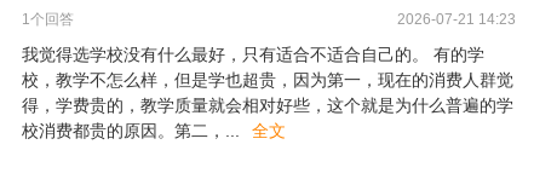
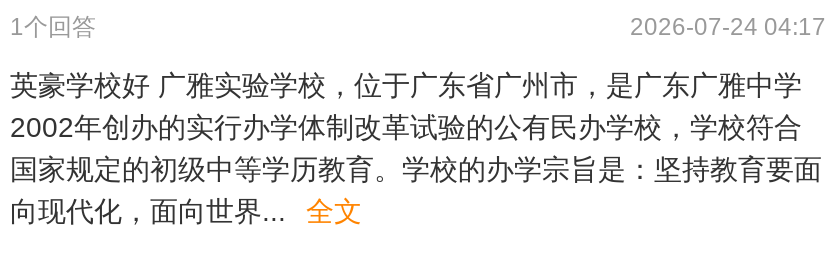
- 2026-07-21 14:23
+ 2026-07-24 04:17

- 我觉得选学校没有什么最好，只有适合不适合自己的。 有的学
- 校，教学不怎么样，但是学也超贵，因为第一，现在的消费人群觉
- 得，学费贵的，教学质量就会相对好些，这个就是为什么普遍的学
- 校消费都贵的原因。第二，...
+ 英豪学校好 广雅实验学校，位于广东省广州市，是广东广雅中学
+ 2002年创办的实行办学体制改革试验的公有民办学校，学校符合
+ 国家规定的初级中等学历教育。学校的办学宗旨是：坚持教育要面
+ 向现代化，面向世界...
